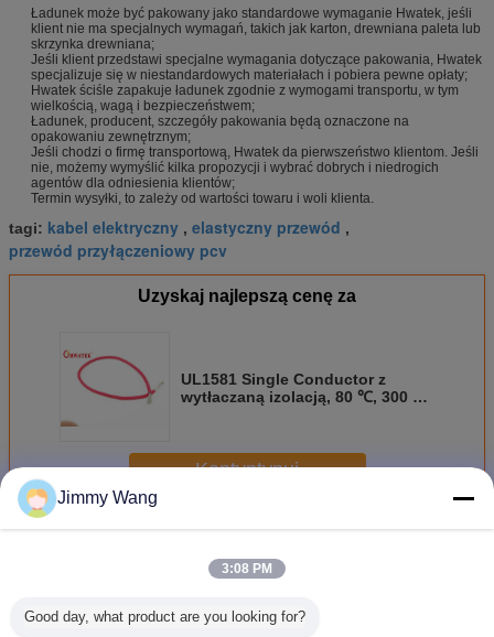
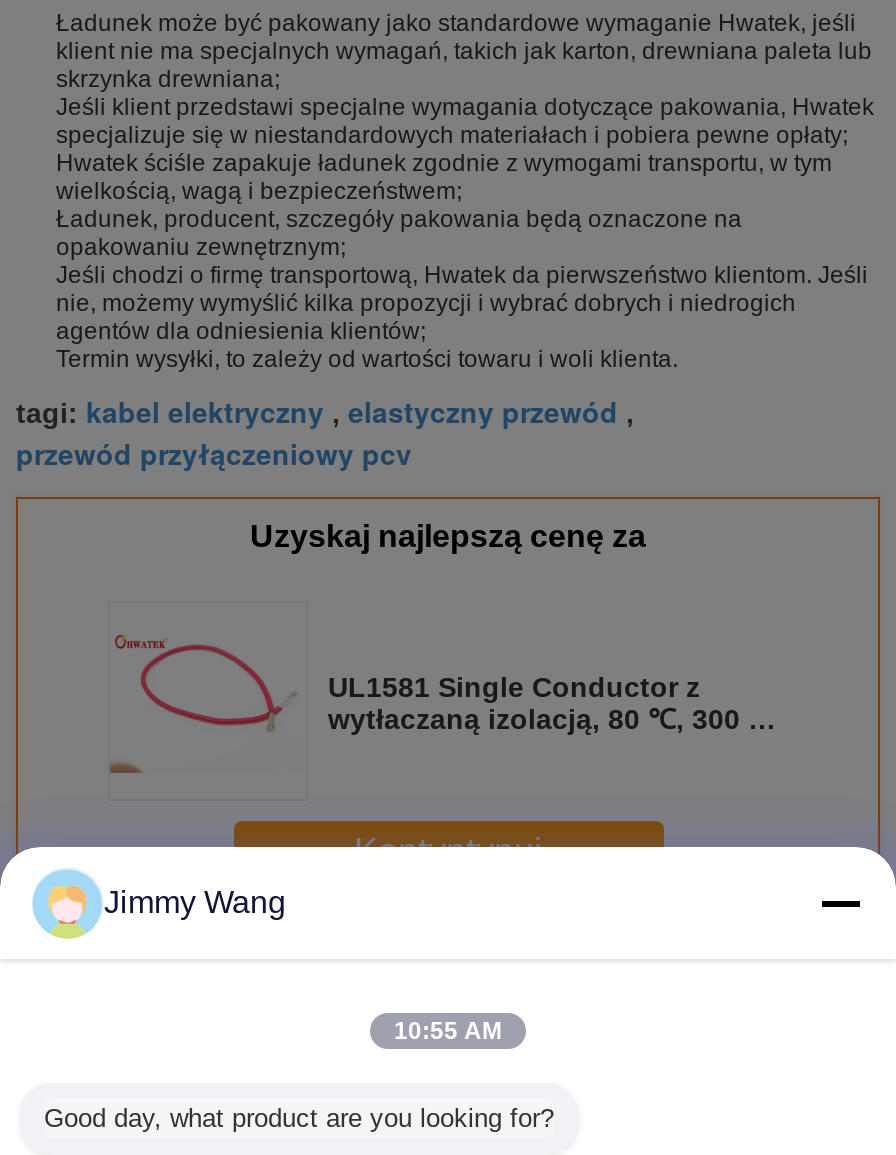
- 3:08 PM
+ 10:55 AM
